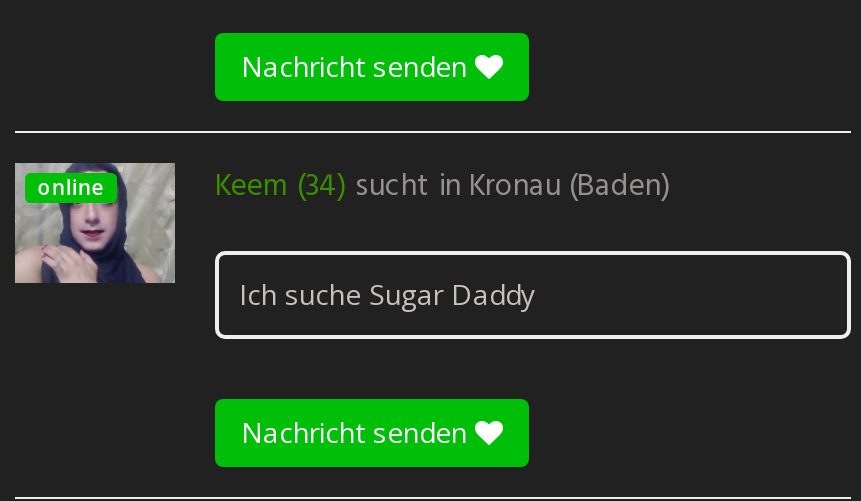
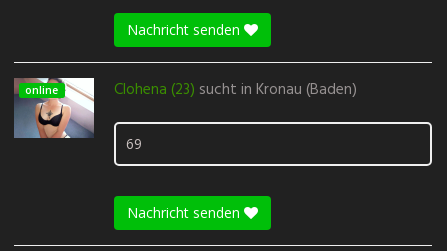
- [image]
- Keem (34) sucht in Kronau (Baden)
+ [image]
+ Clohena (23) sucht in Kronau (Baden)

- Ich suche Sugar Daddy
+ 69
